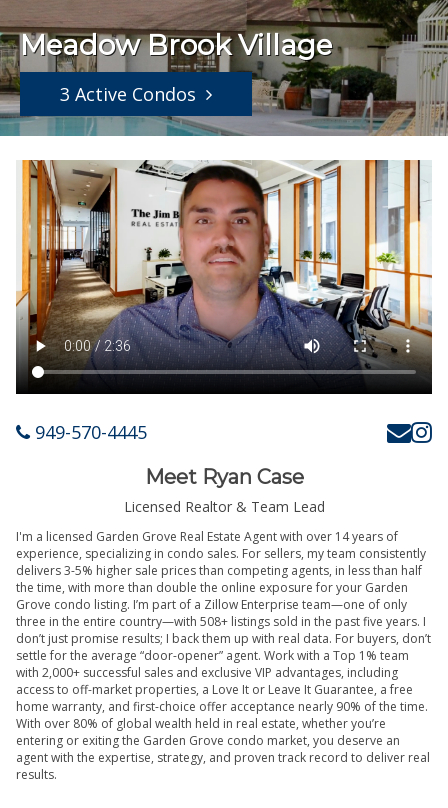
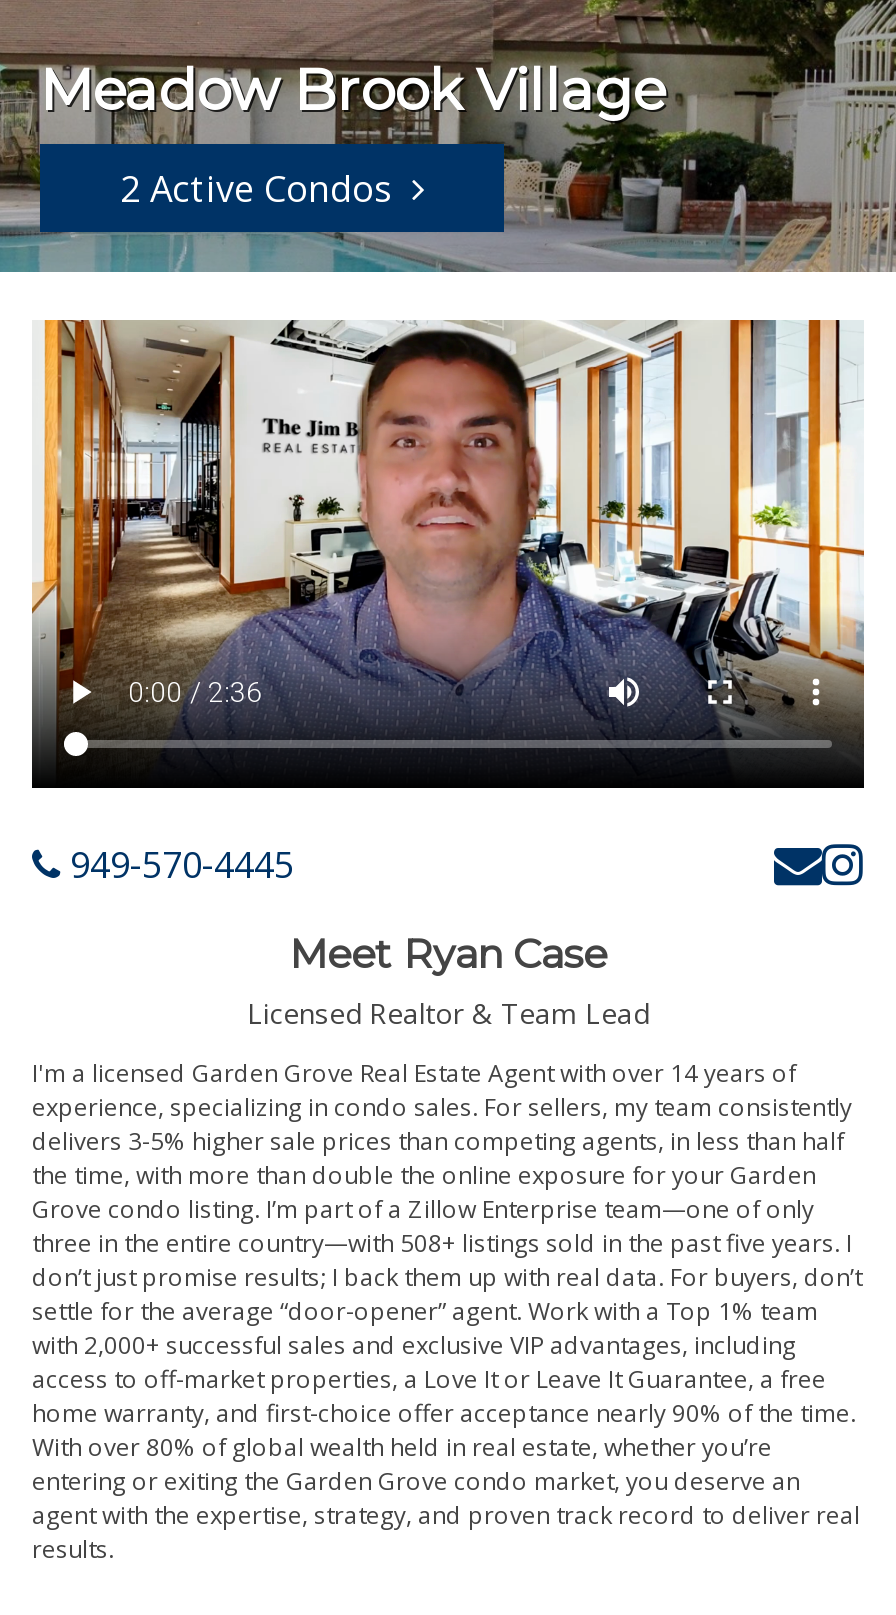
- 3 Active Condos
+ 2 Active Condos
